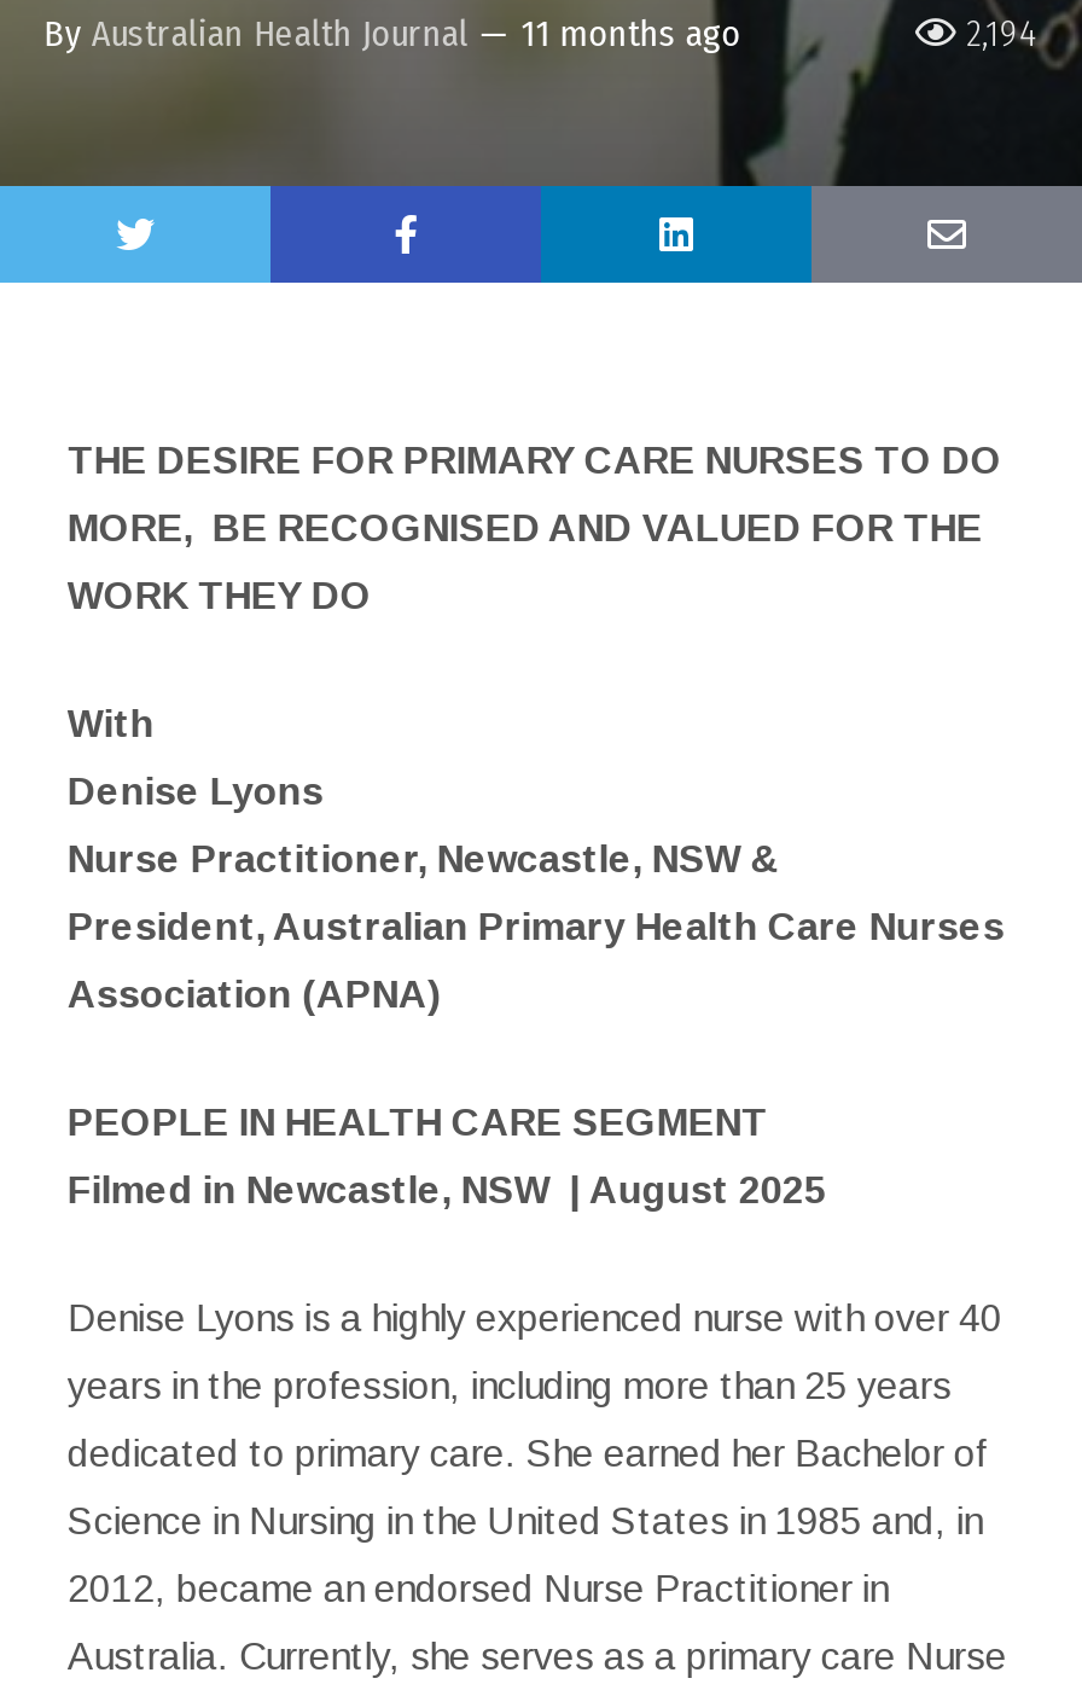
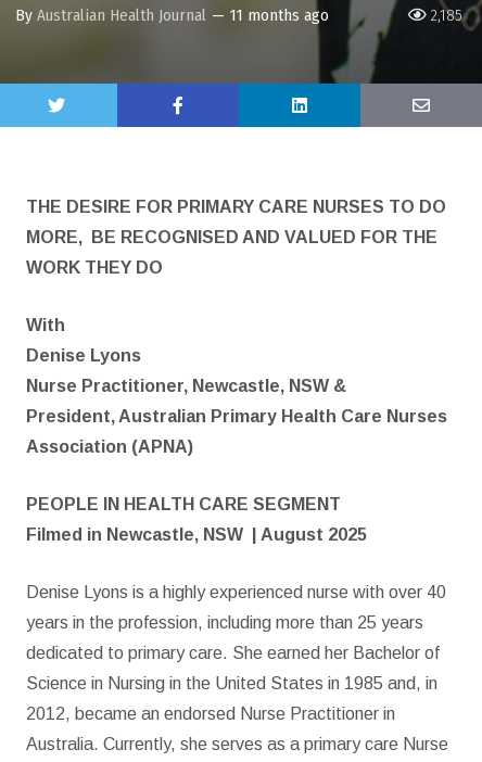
- 2,194
+ 2,185
